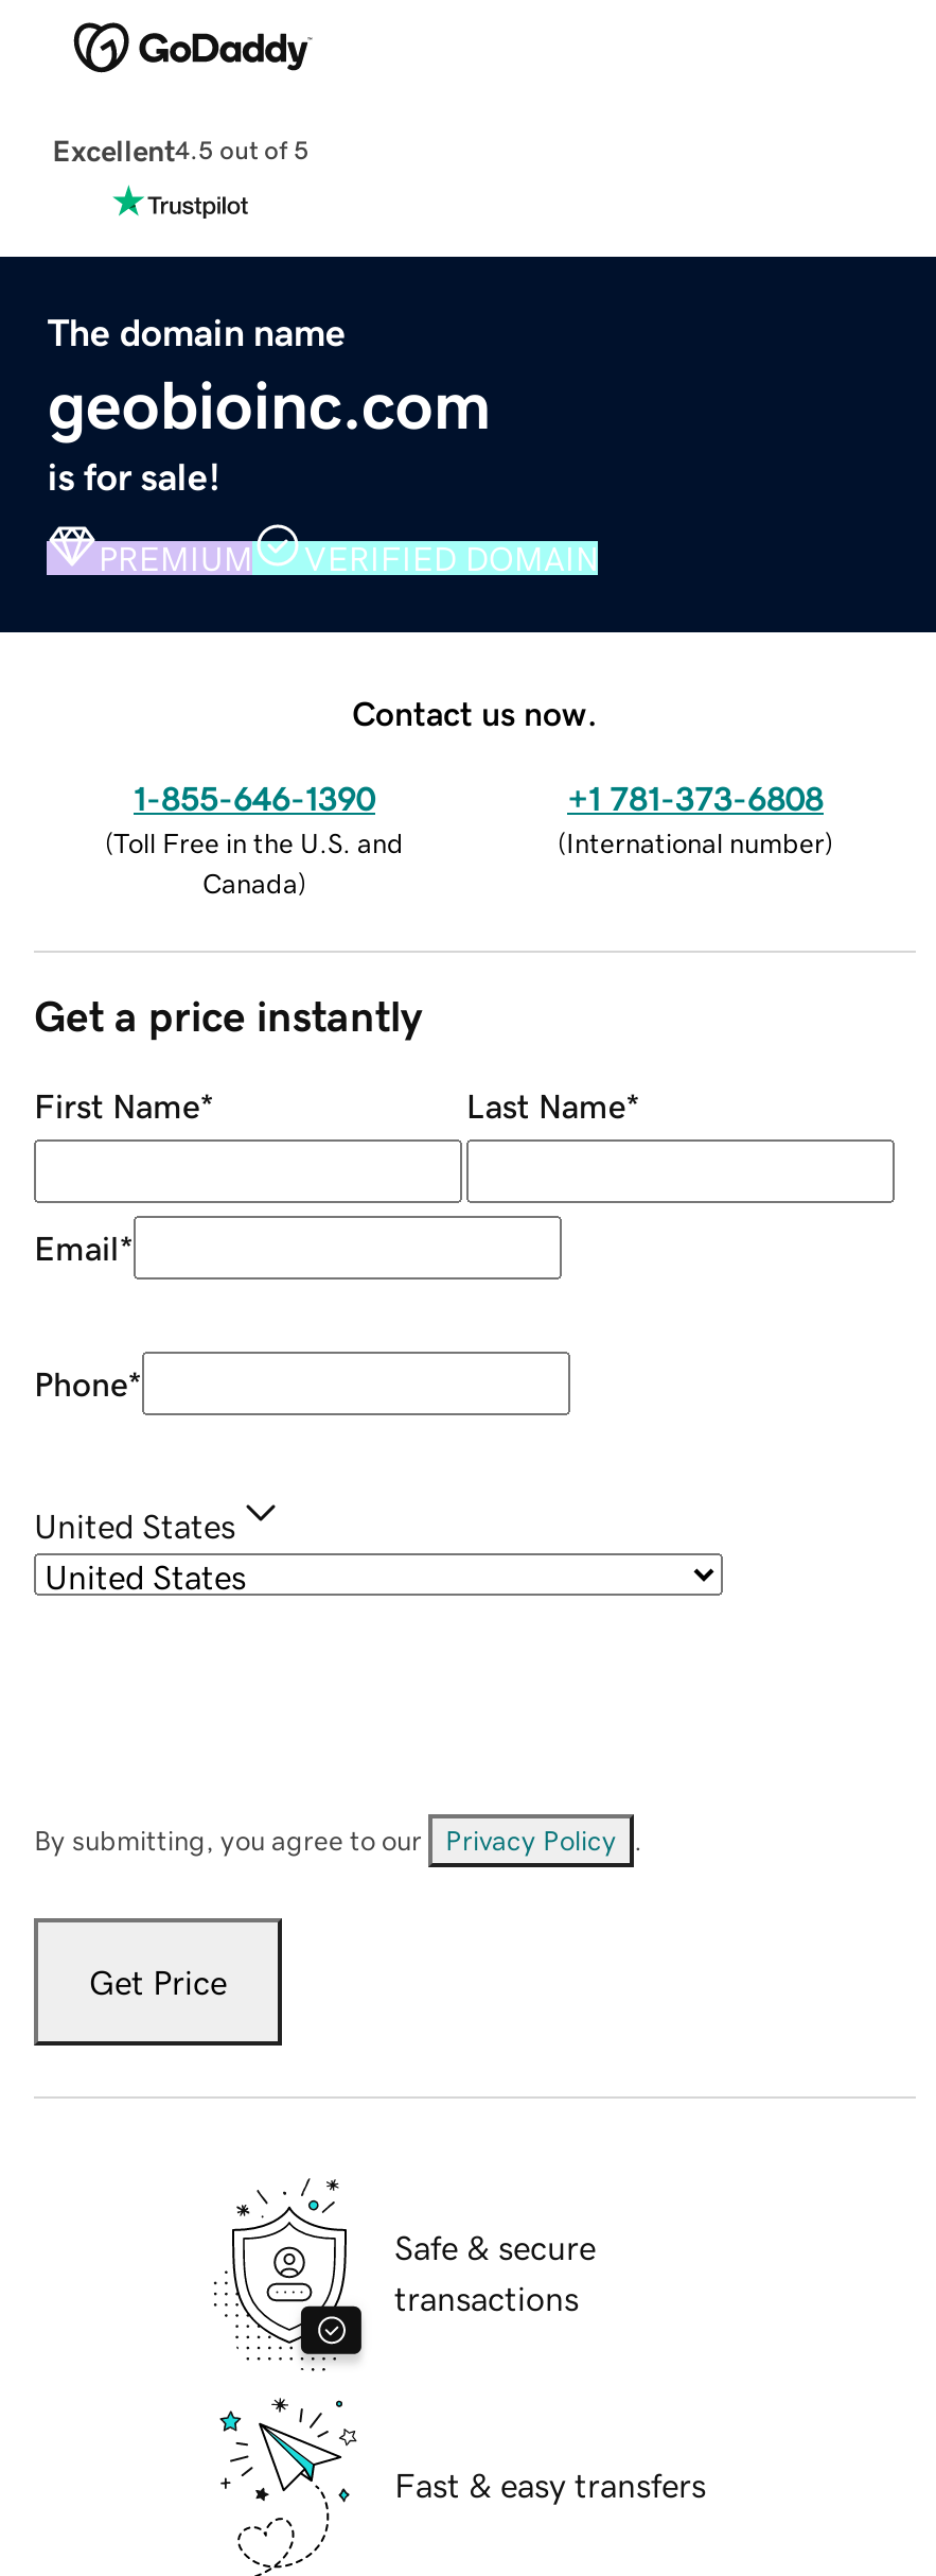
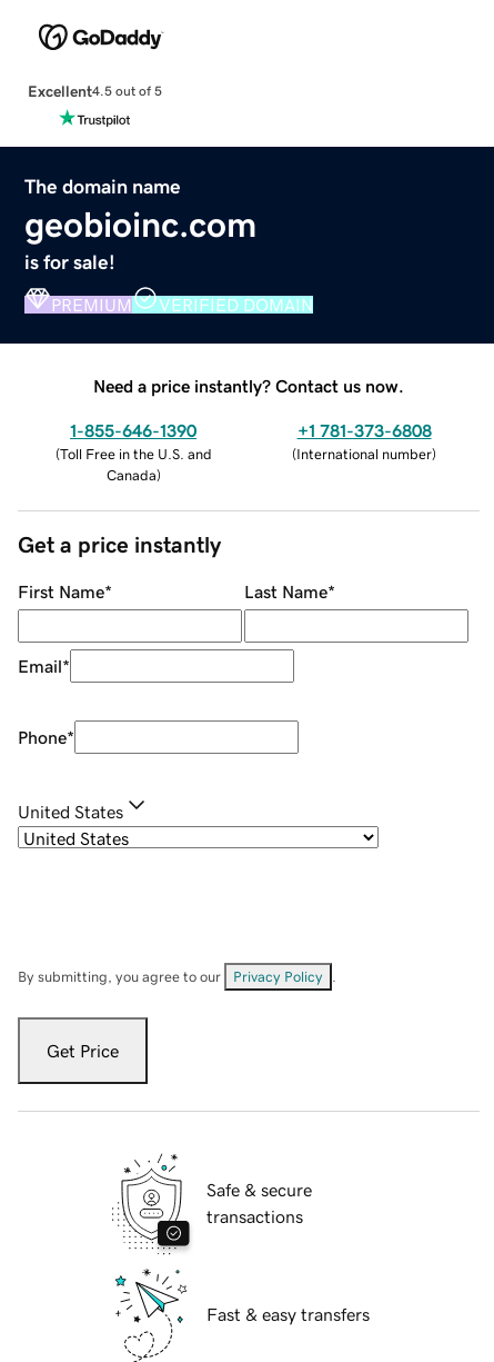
- Contact us now.
+ Need a price instantly? Contact us now.
